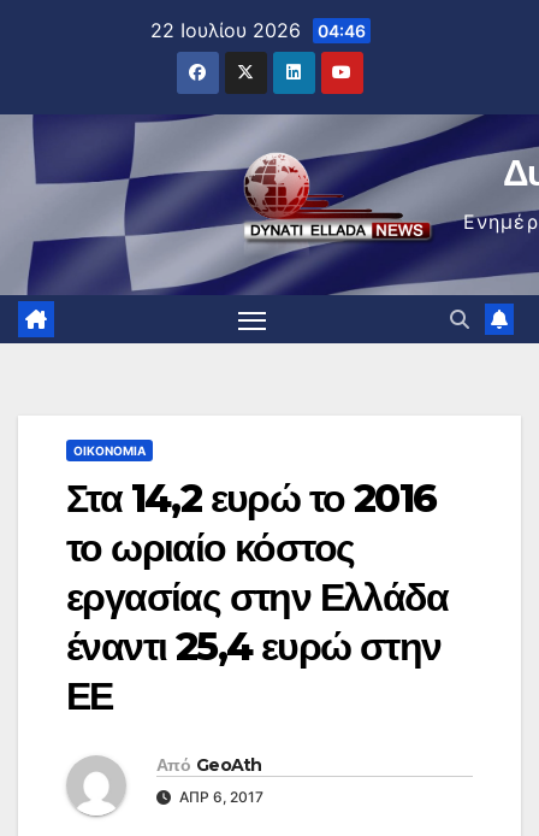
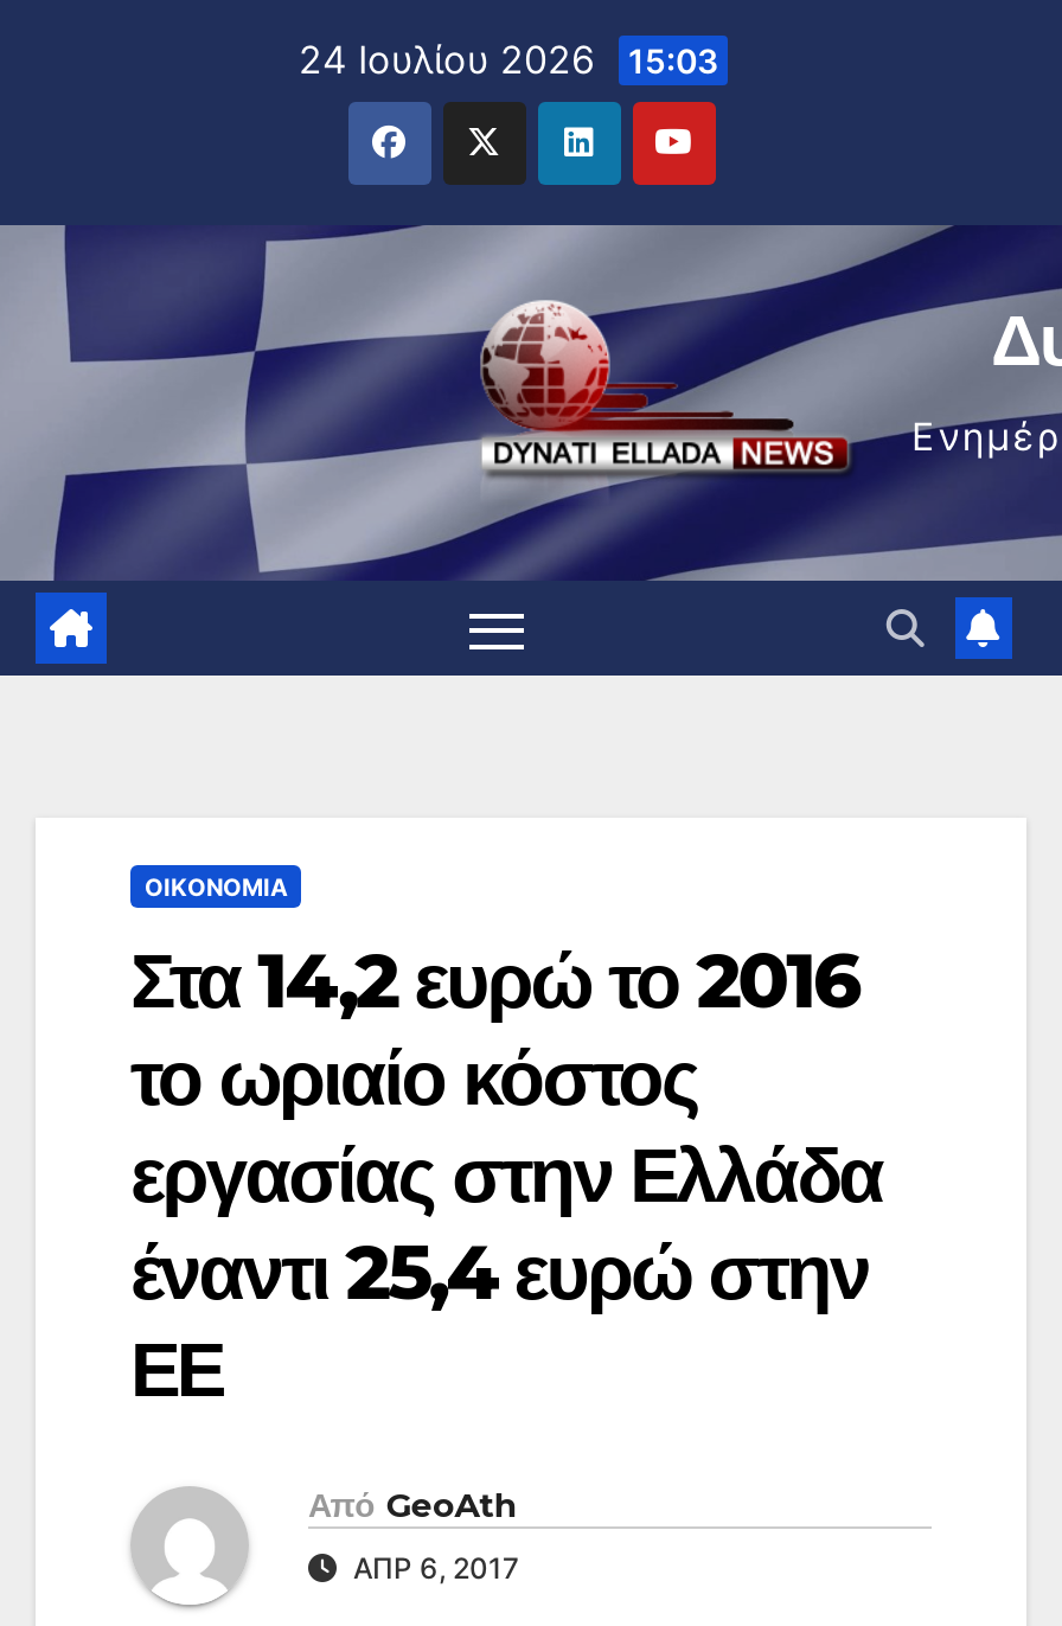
- 22 Ιουλίου 2026 04:46
+ 24 Ιουλίου 2026 15:03
